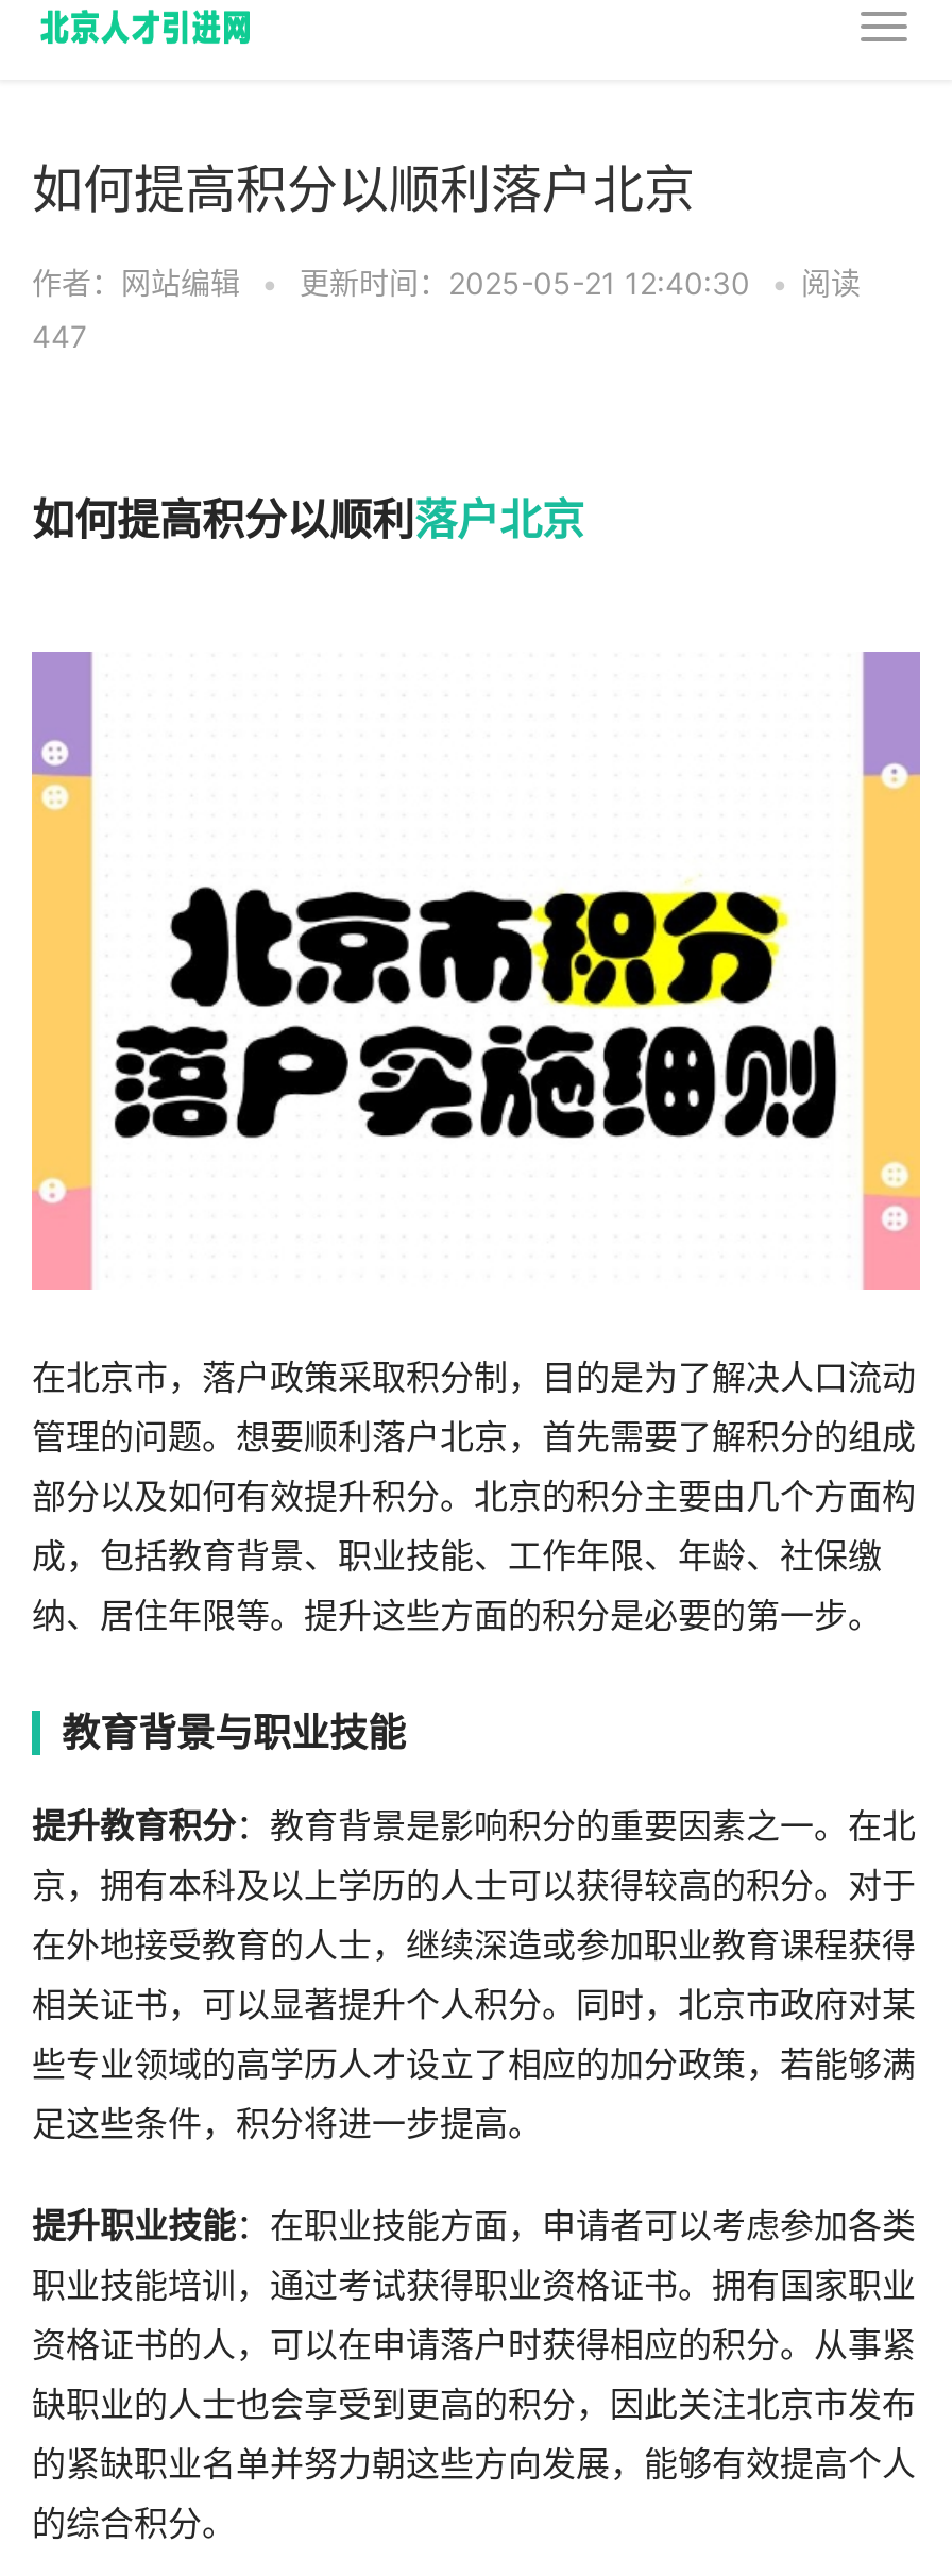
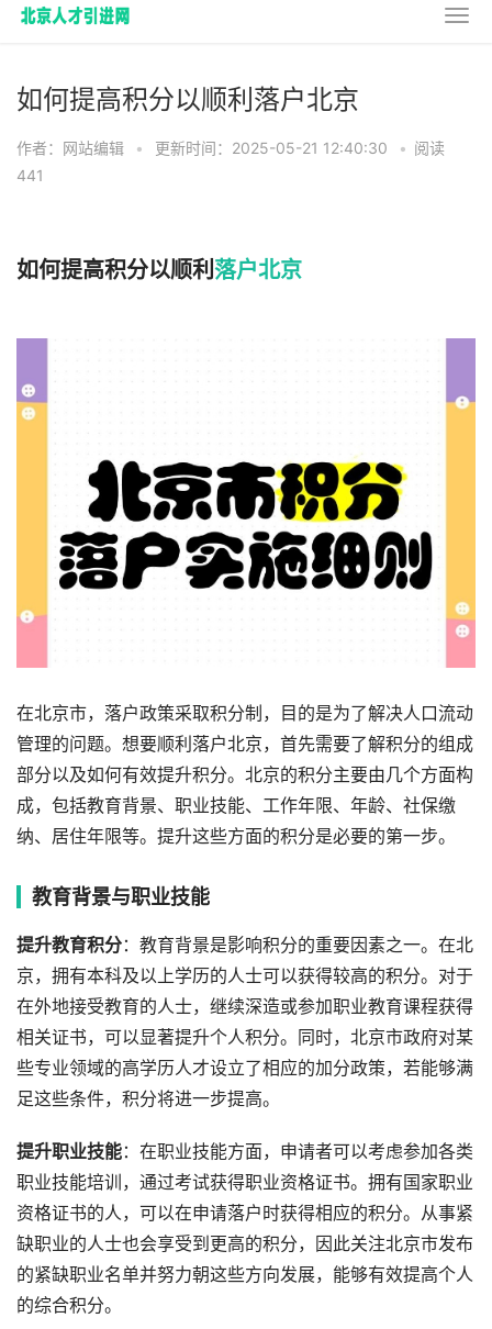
- 447
+ 441
